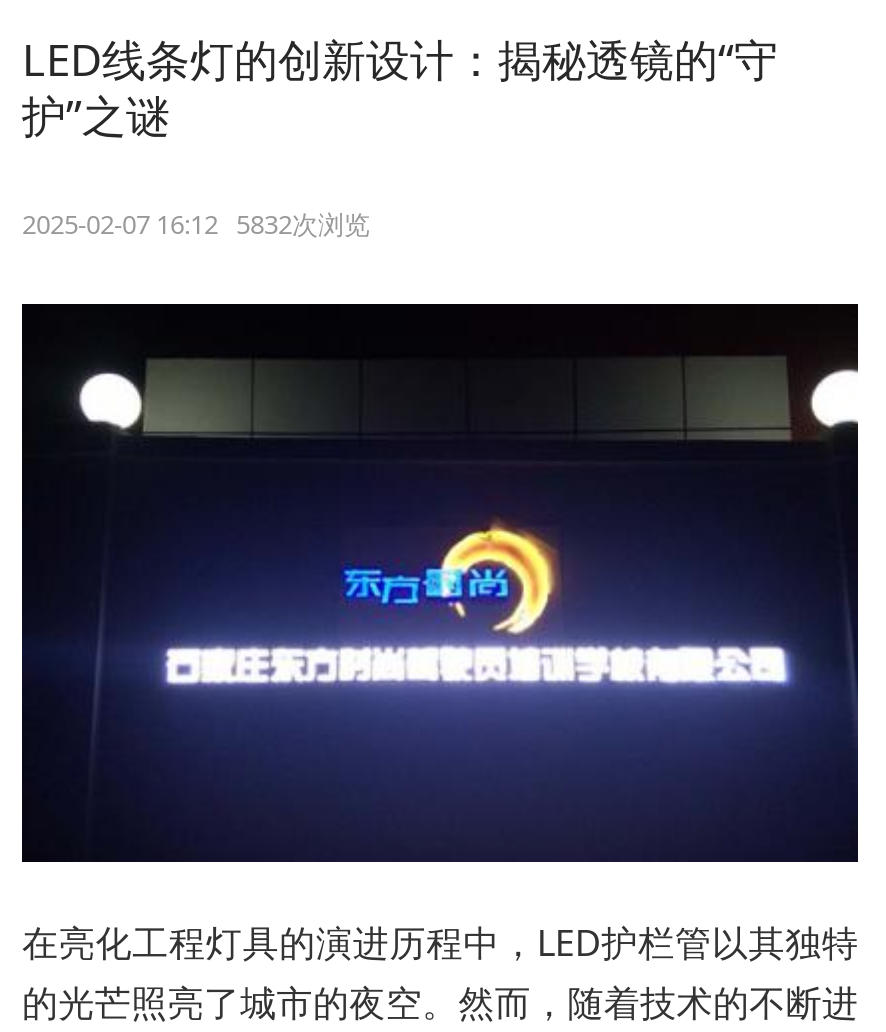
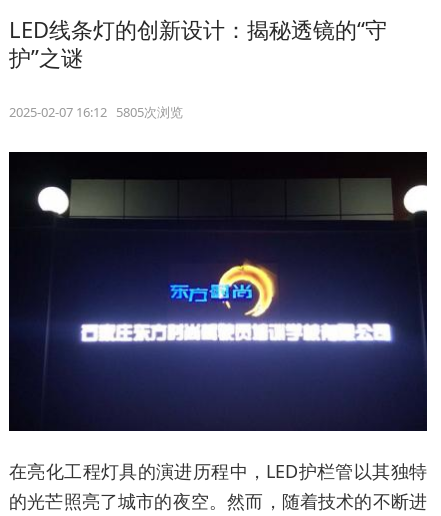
- 2025-02-07 16:12 5832次浏览
+ 2025-02-07 16:12 5805次浏览
